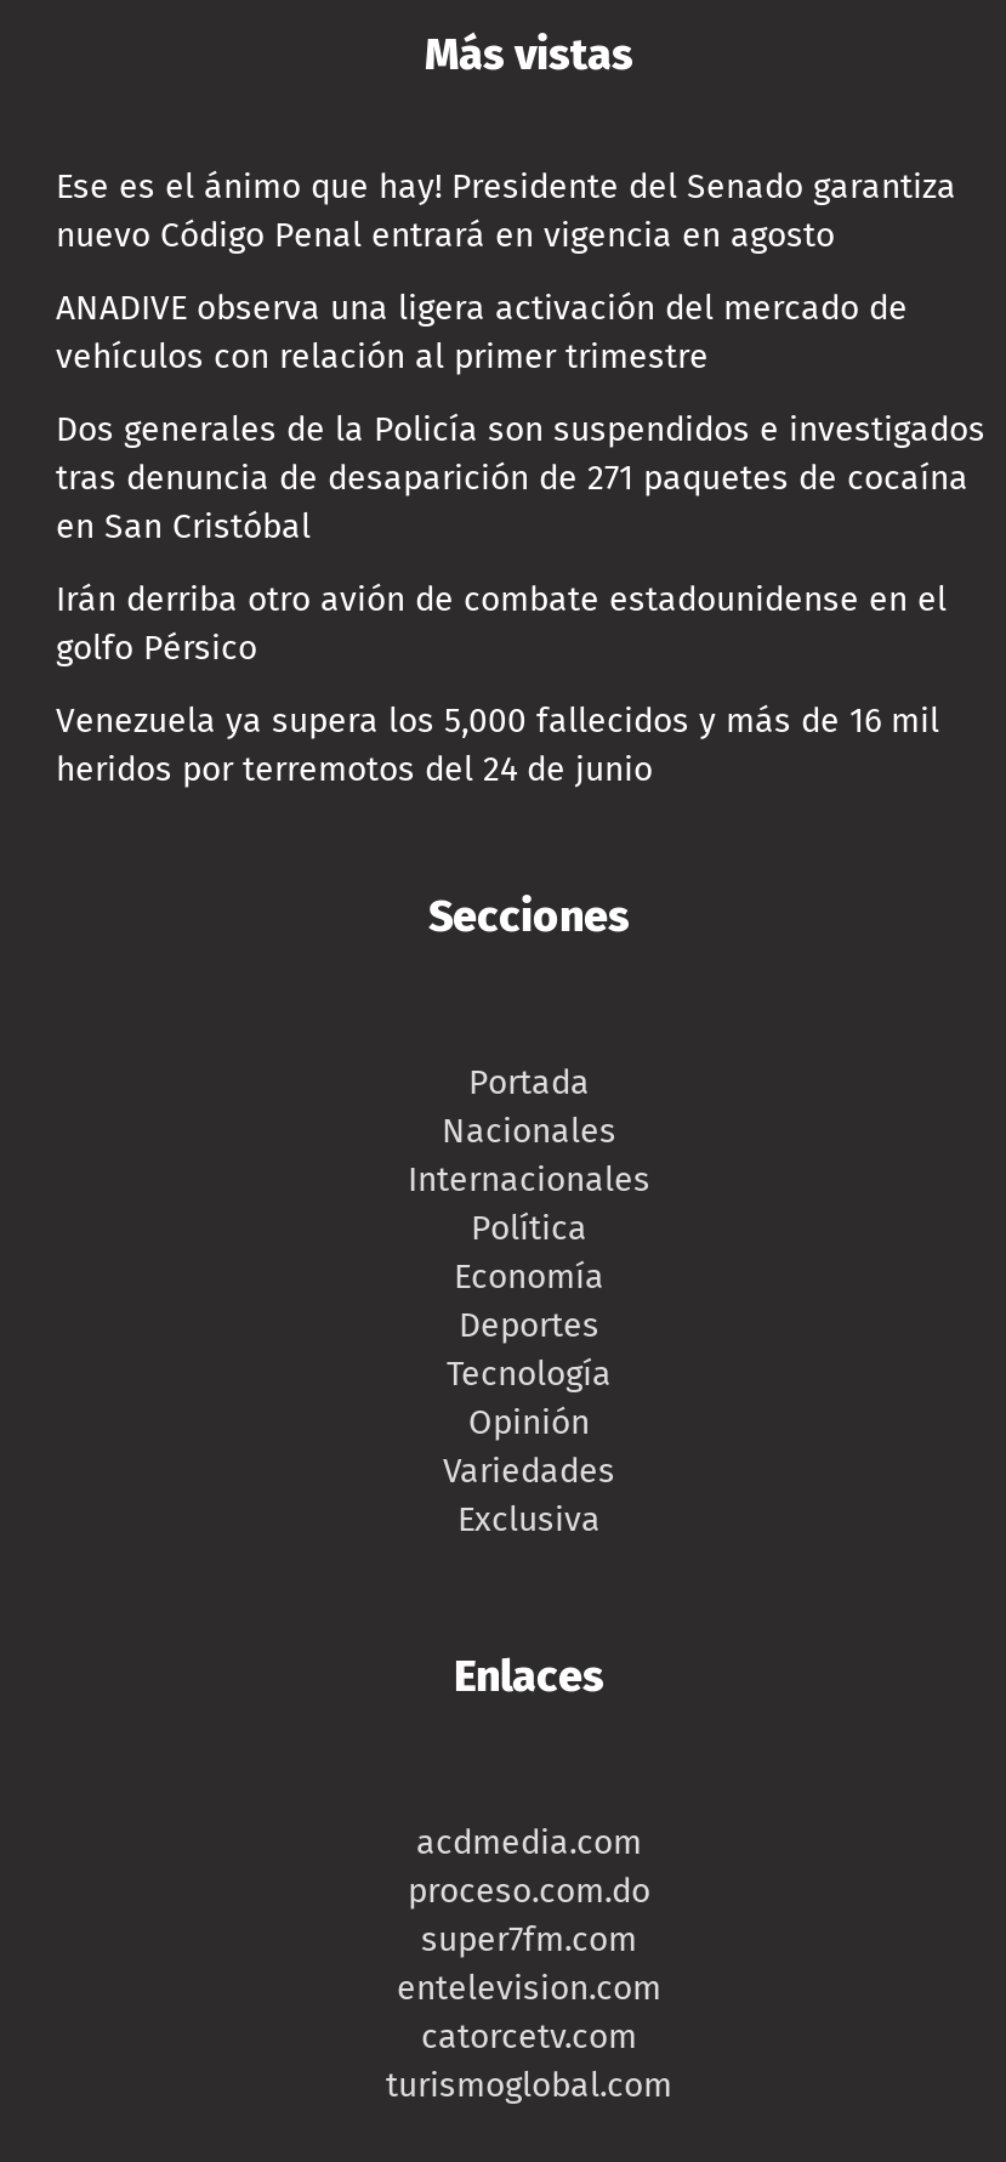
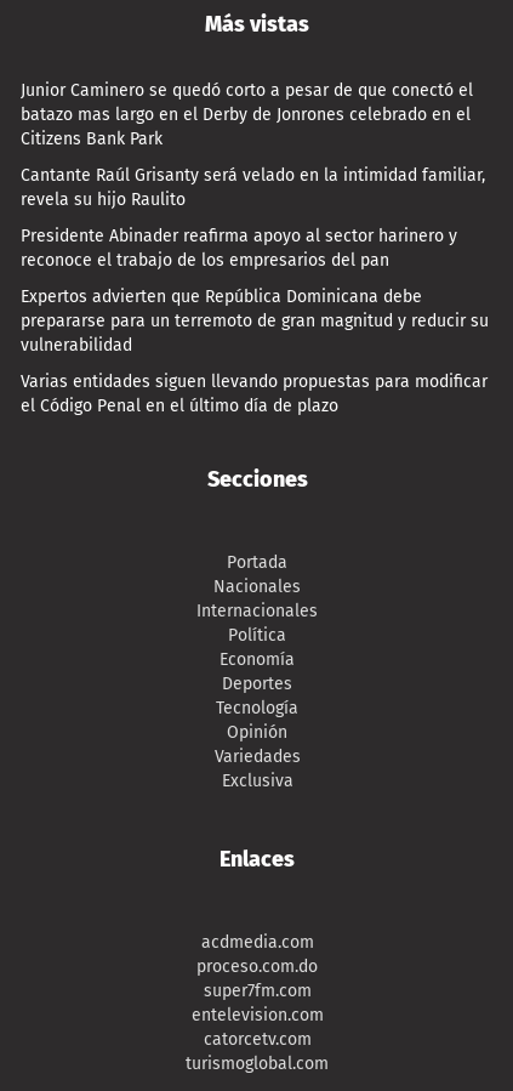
- Ese es el ánimo que hay! Presidente del Senado garantiza
- nuevo Código Penal entrará en vigencia en agosto
+ Junior Caminero se quedó corto a pesar de que conectó el
+ batazo mas largo en el Derby de Jonrones celebrado en el
+ Citizens Bank Park

- ANADIVE observa una ligera activación del mercado de
- vehículos con relación al primer trimestre
+ Cantante Raúl Grisanty será velado en la intimidad familiar,
+ revela su hijo Raulito

- Dos generales de la Policía son suspendidos e investigados
- tras denuncia de desaparición de 271 paquetes de cocaína
- en San Cristóbal
+ Presidente Abinader reafirma apoyo al sector harinero y
+ reconoce el trabajo de los empresarios del pan

- Irán derriba otro avión de combate estadounidense en el
- golfo Pérsico
+ Expertos advierten que República Dominicana debe
+ prepararse para un terremoto de gran magnitud y reducir su
+ vulnerabilidad

- Venezuela ya supera los 5,000 fallecidos y más de 16 mil
- heridos por terremotos del 24 de junio
+ Varias entidades siguen llevando propuestas para modificar
+ el Código Penal en el último día de plazo
